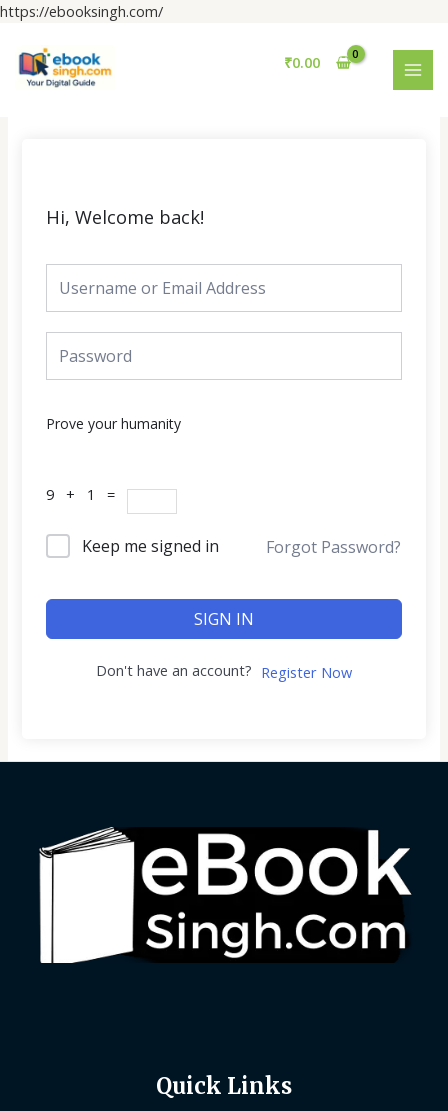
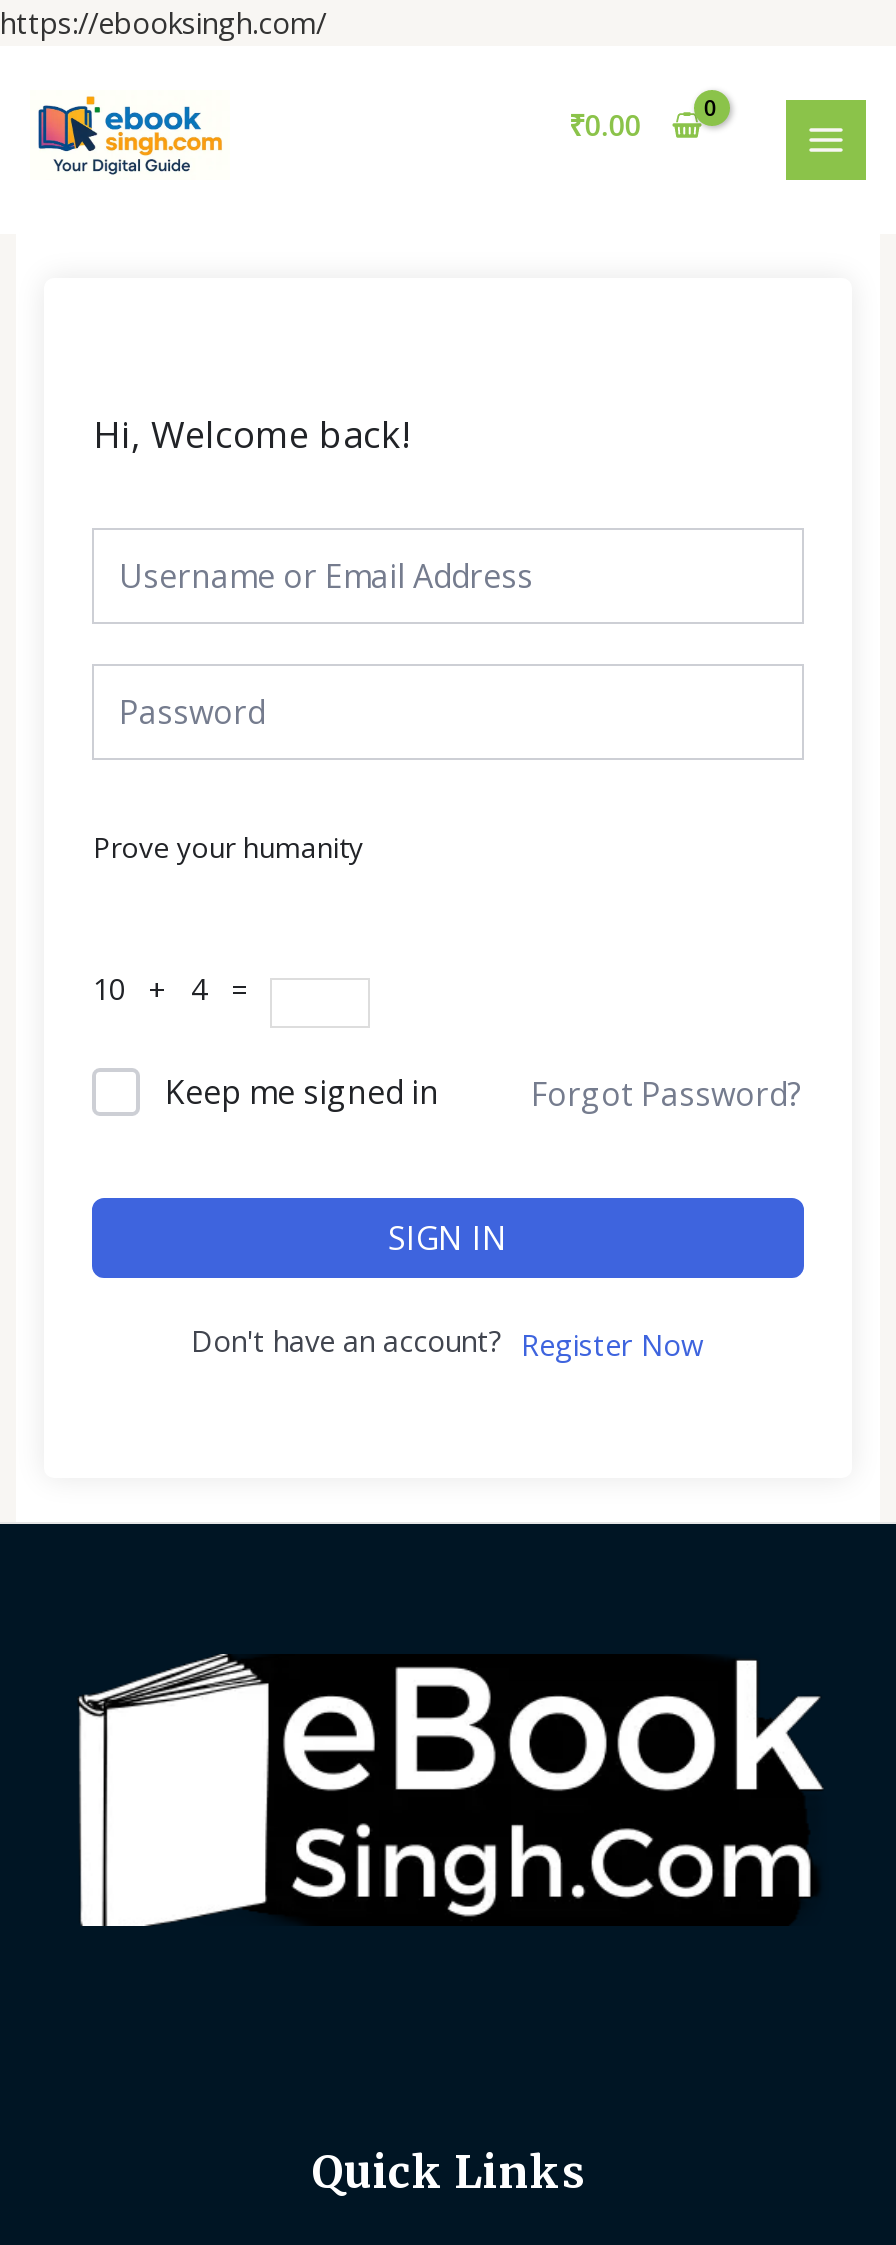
- 9 + 1 =
+ 10 + 4 =
